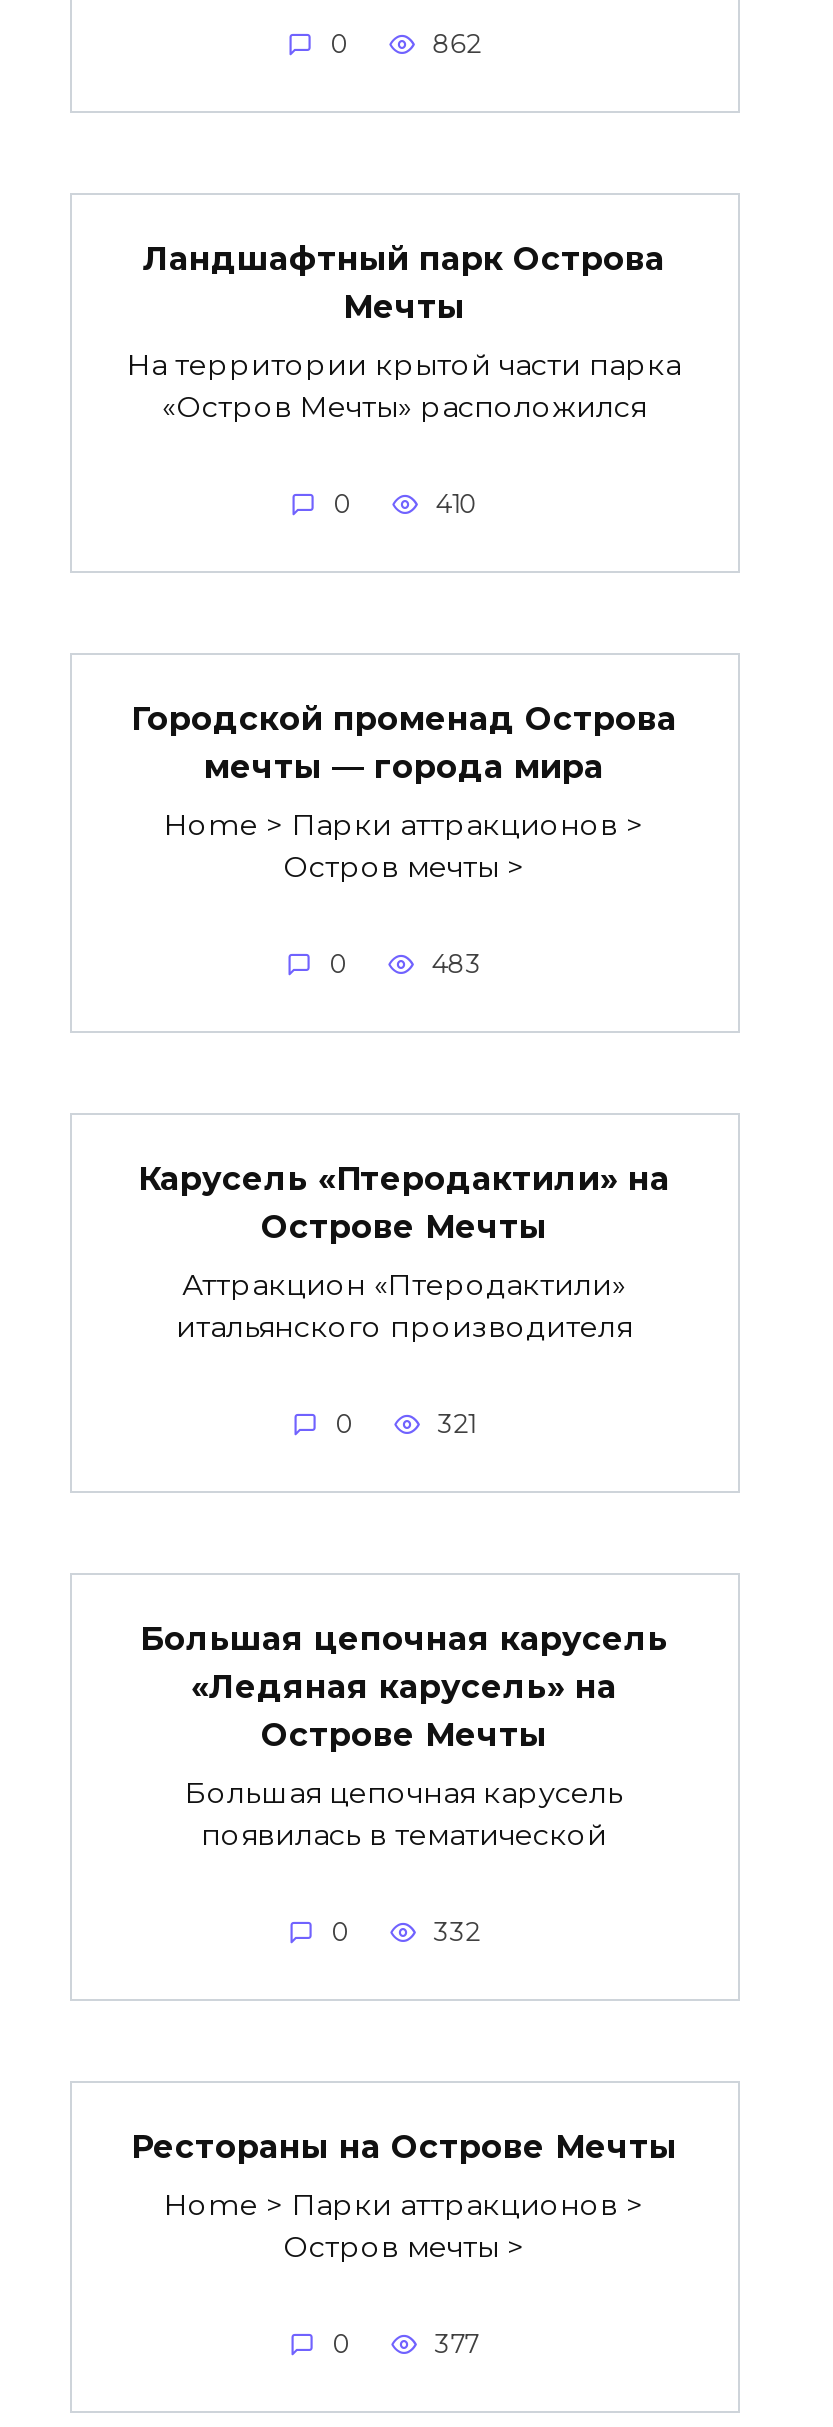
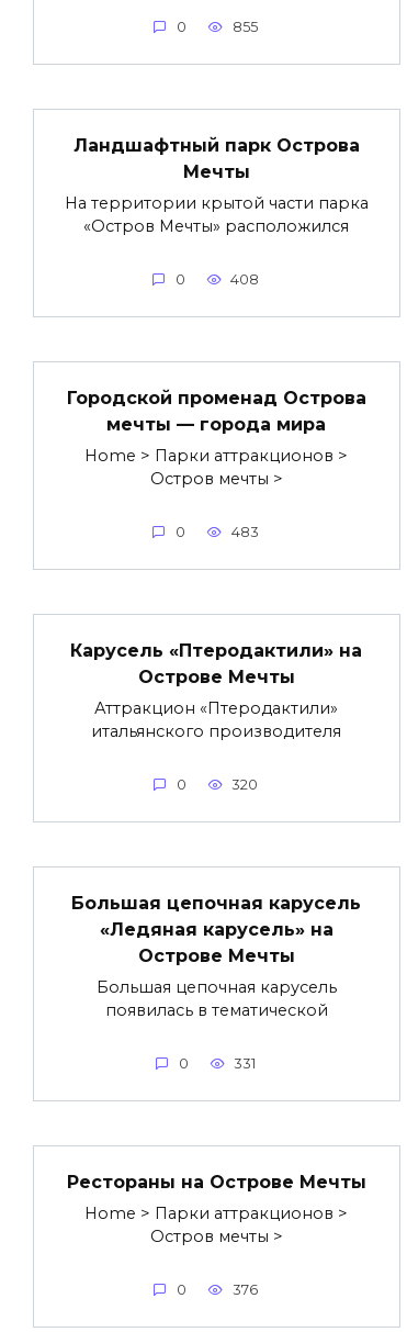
- 862
+ 855

- 410
+ 408

- 321
+ 320

- 332
+ 331

- 377
+ 376
